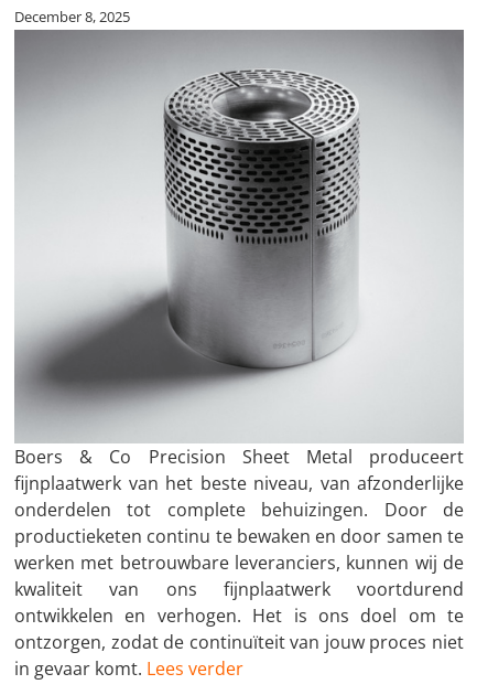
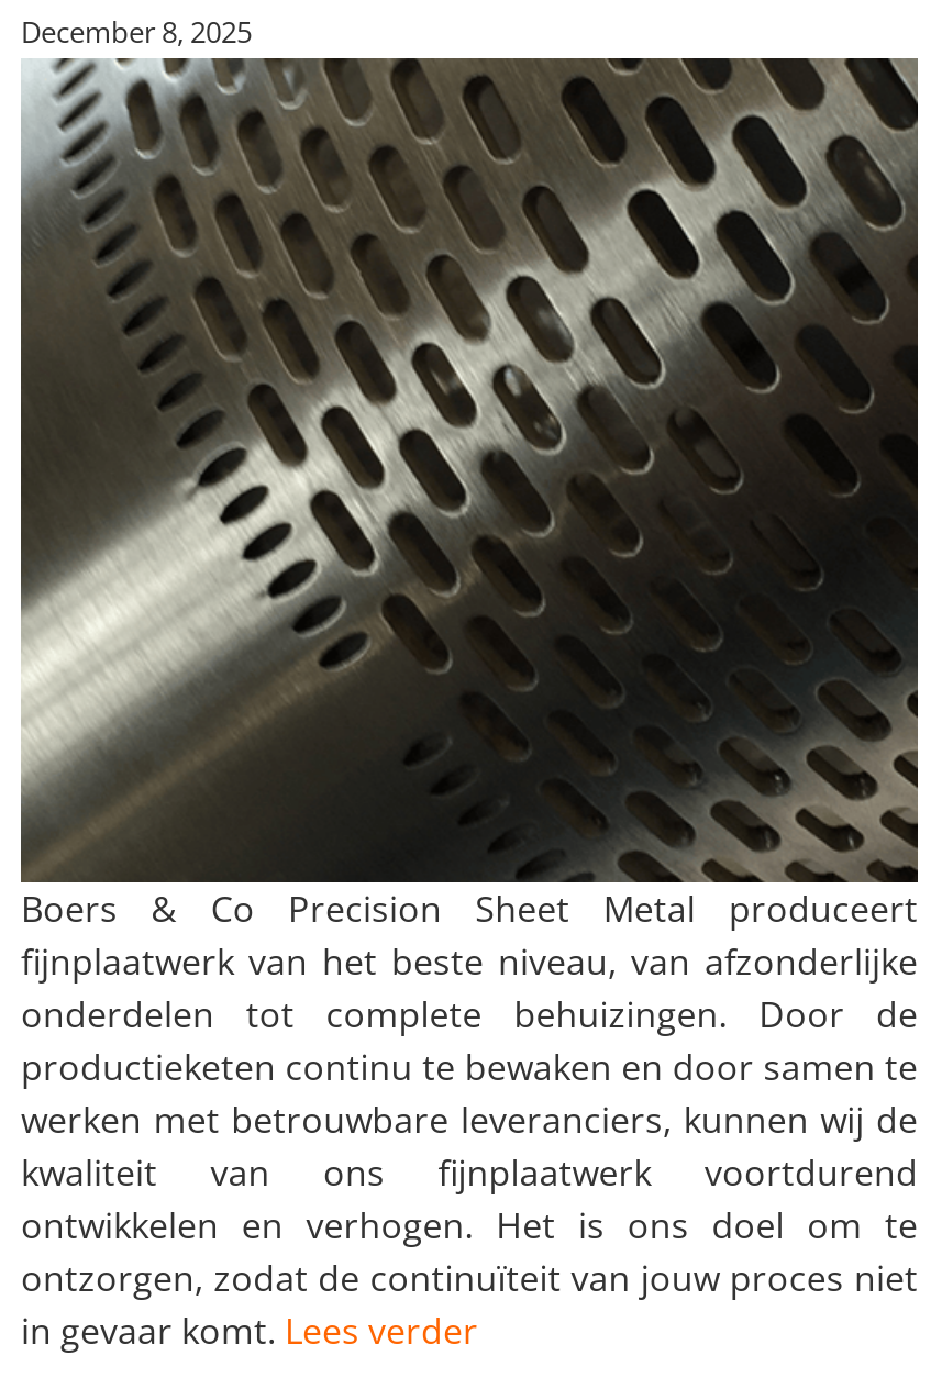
- [image]
+ [image]
